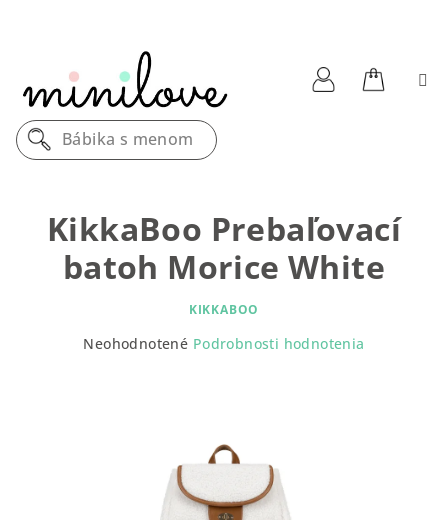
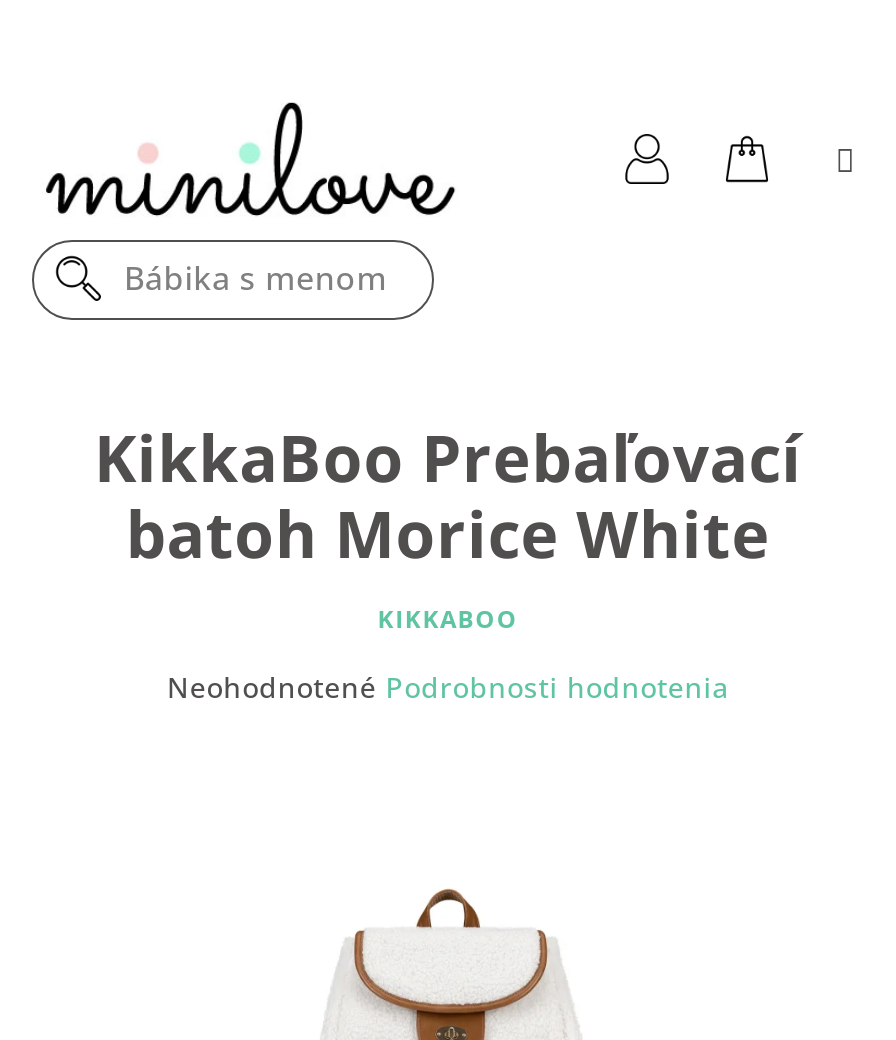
- Bábika s menom
+ Bábika s me
